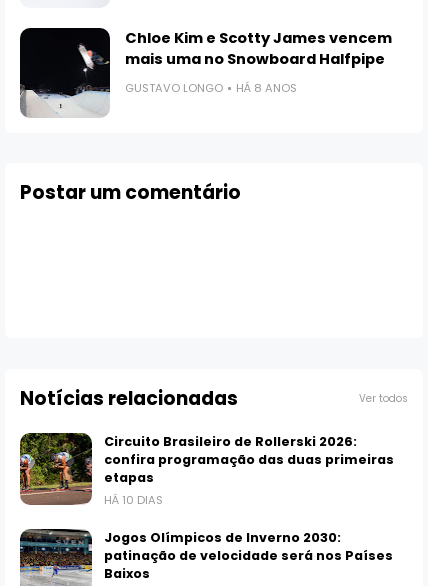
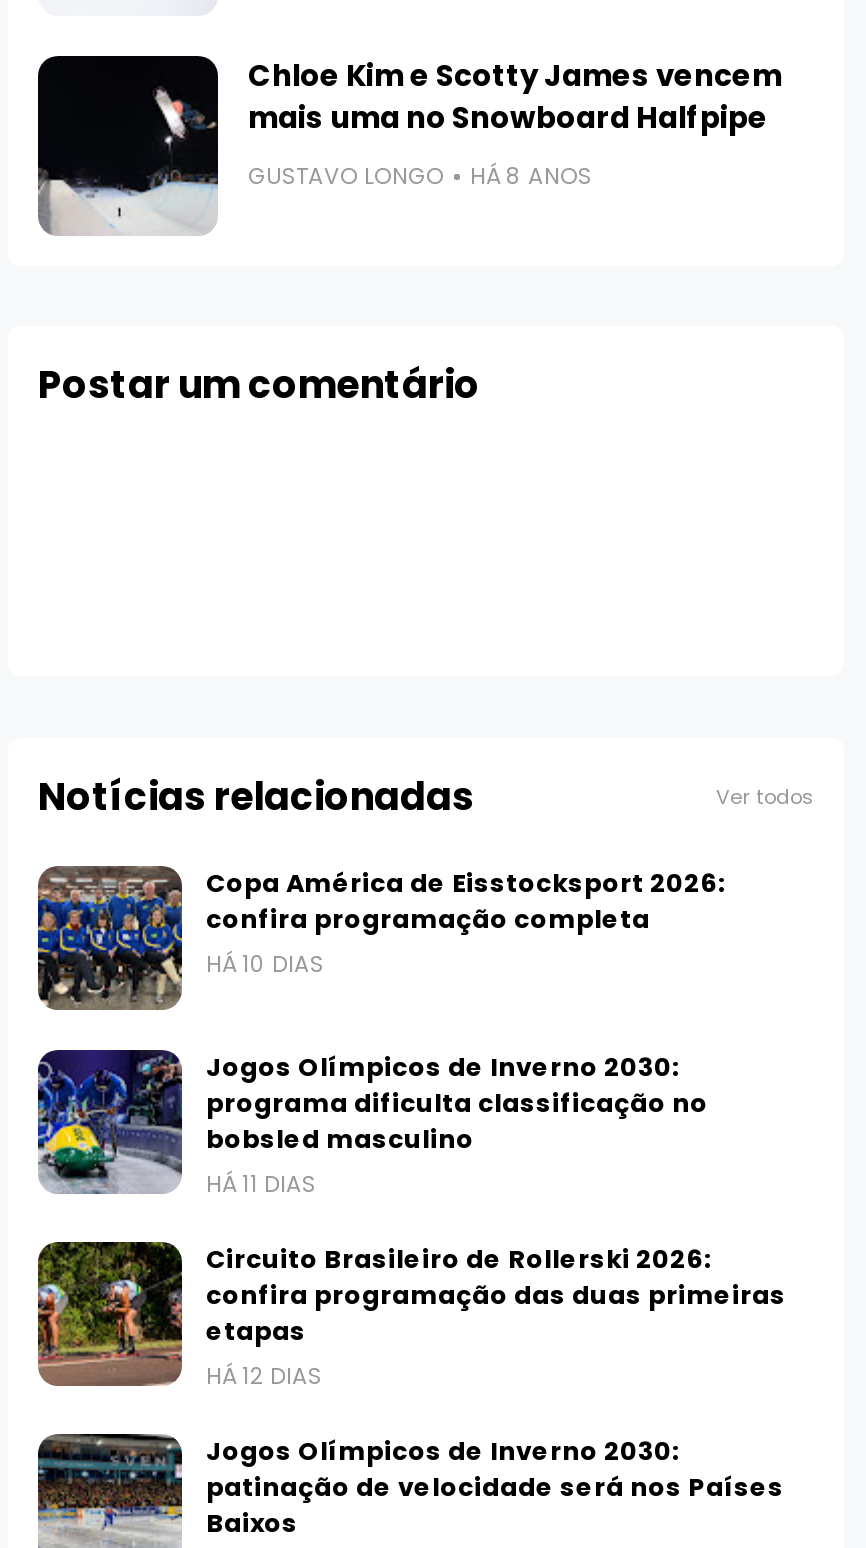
+ [image]
+ Copa América de Eisstocksport 2026:
+ confira programação completa
+ HÁ 10 DIAS
+ Jogos Olímpicos de Inverno 2030:
+ programa dificulta classificação no
+ bobsled masculino
+ HÁ 11 DIAS

+ [image]

- HÁ 10 DIAS
+ HÁ 12 DIAS
